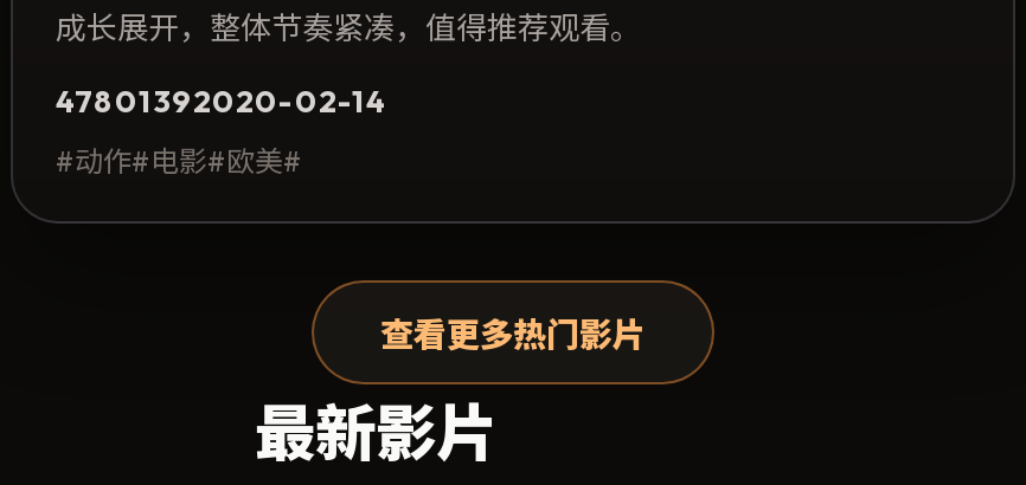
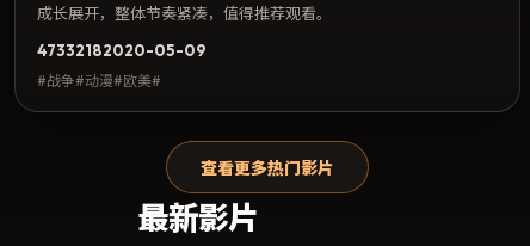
- 47801392020-02-14
+ 47332182020-05-09

- #动作#电影#欧美#
+ #战争#动漫#欧美#
